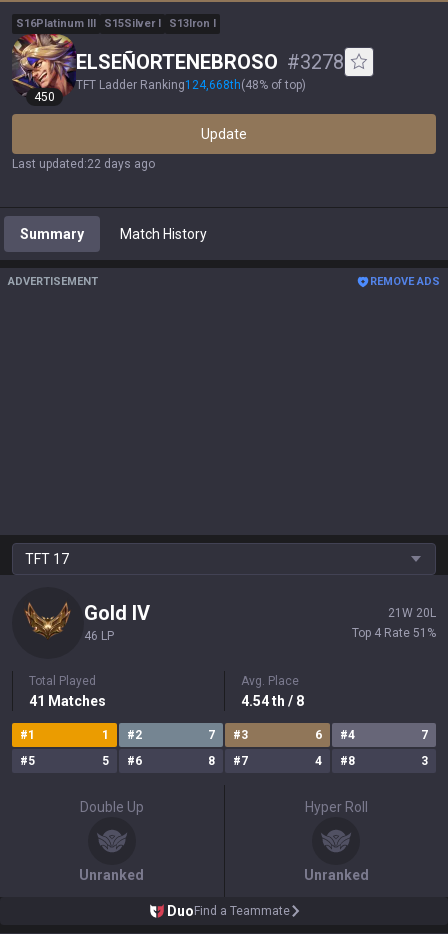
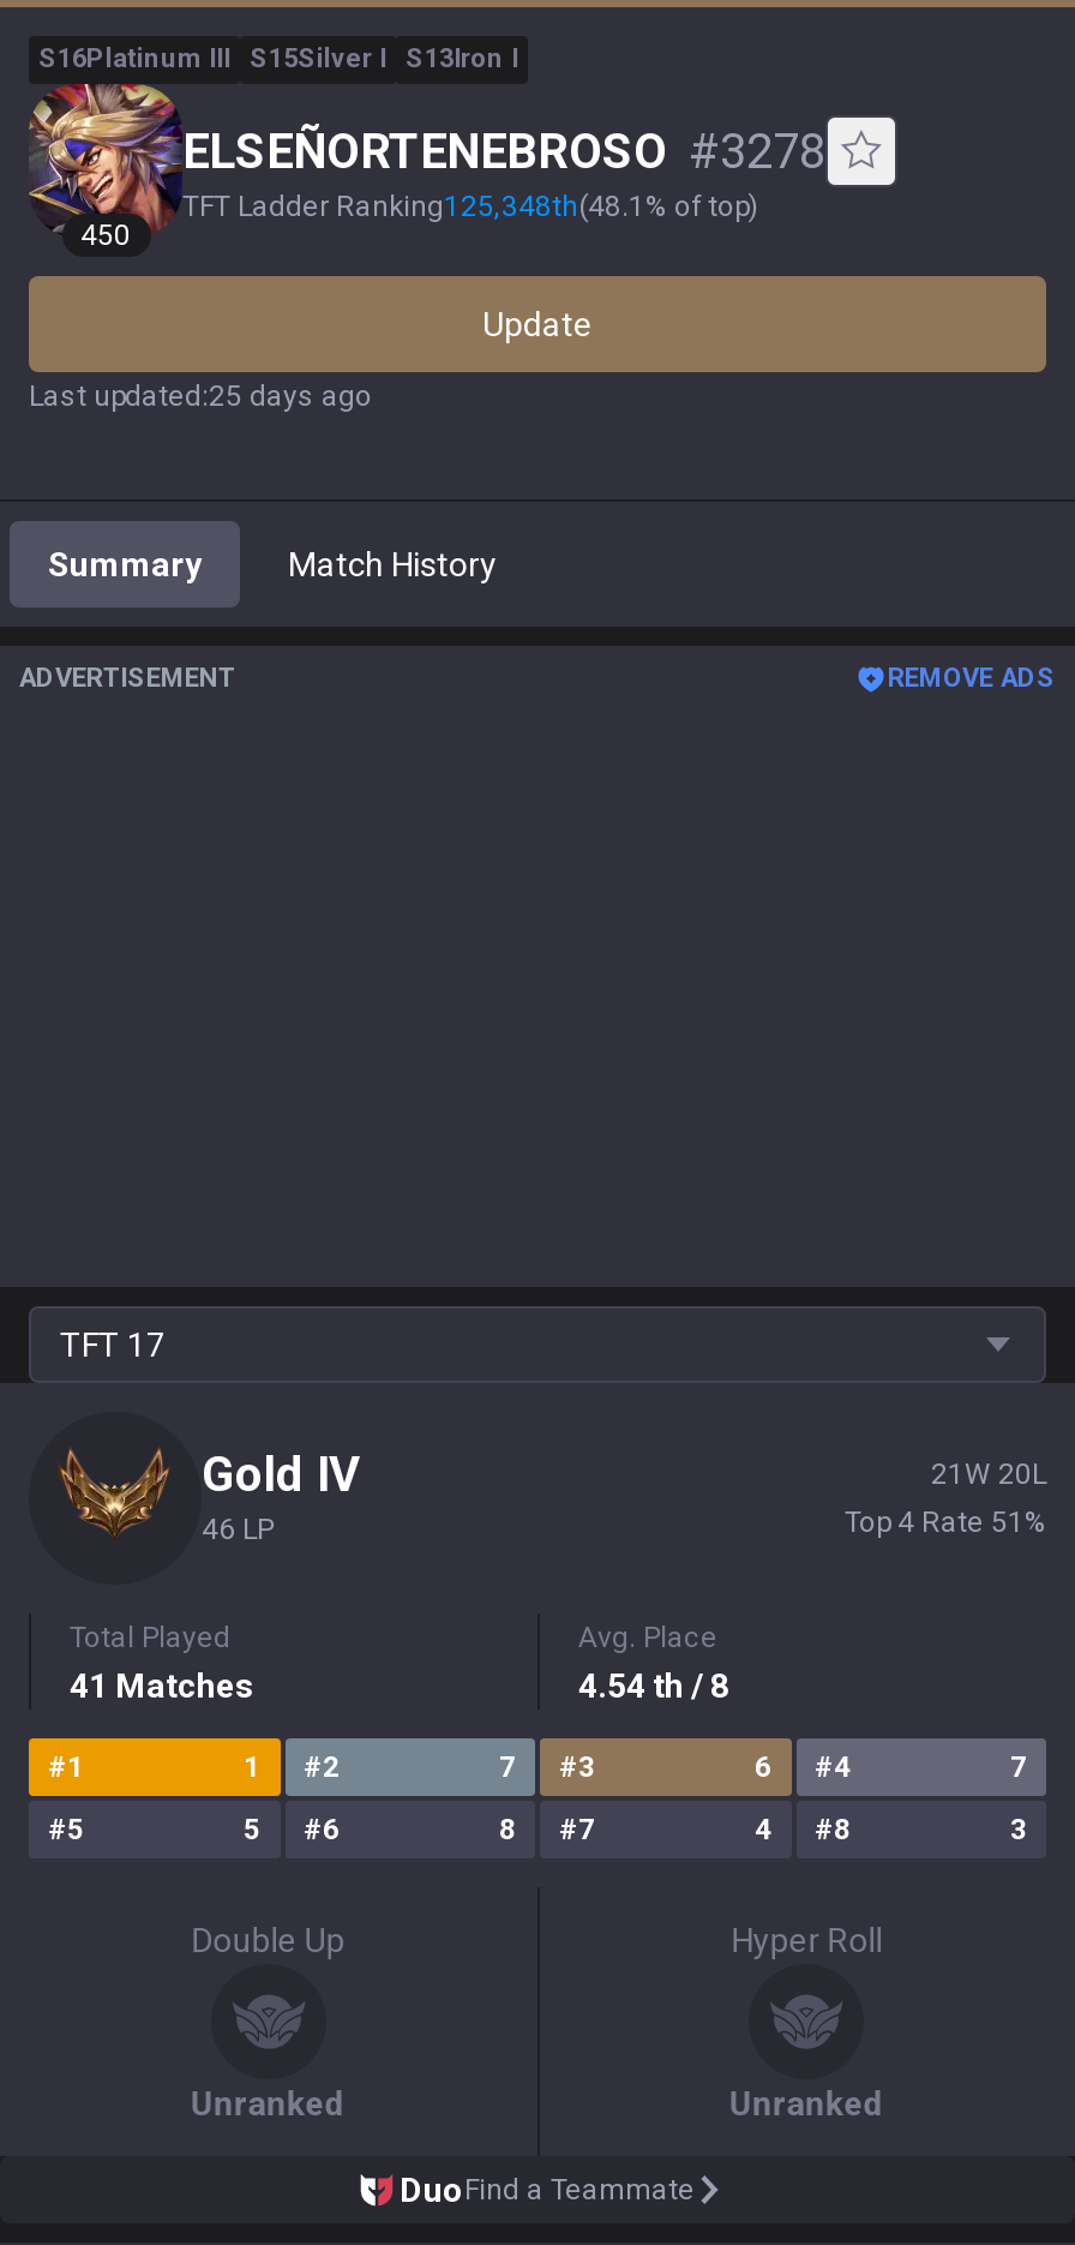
- TFT Ladder Ranking124,668th(48% of top)
+ TFT Ladder Ranking125,348th(48.1% of top)

- Last updated:22 days ago
+ Last updated:25 days ago
